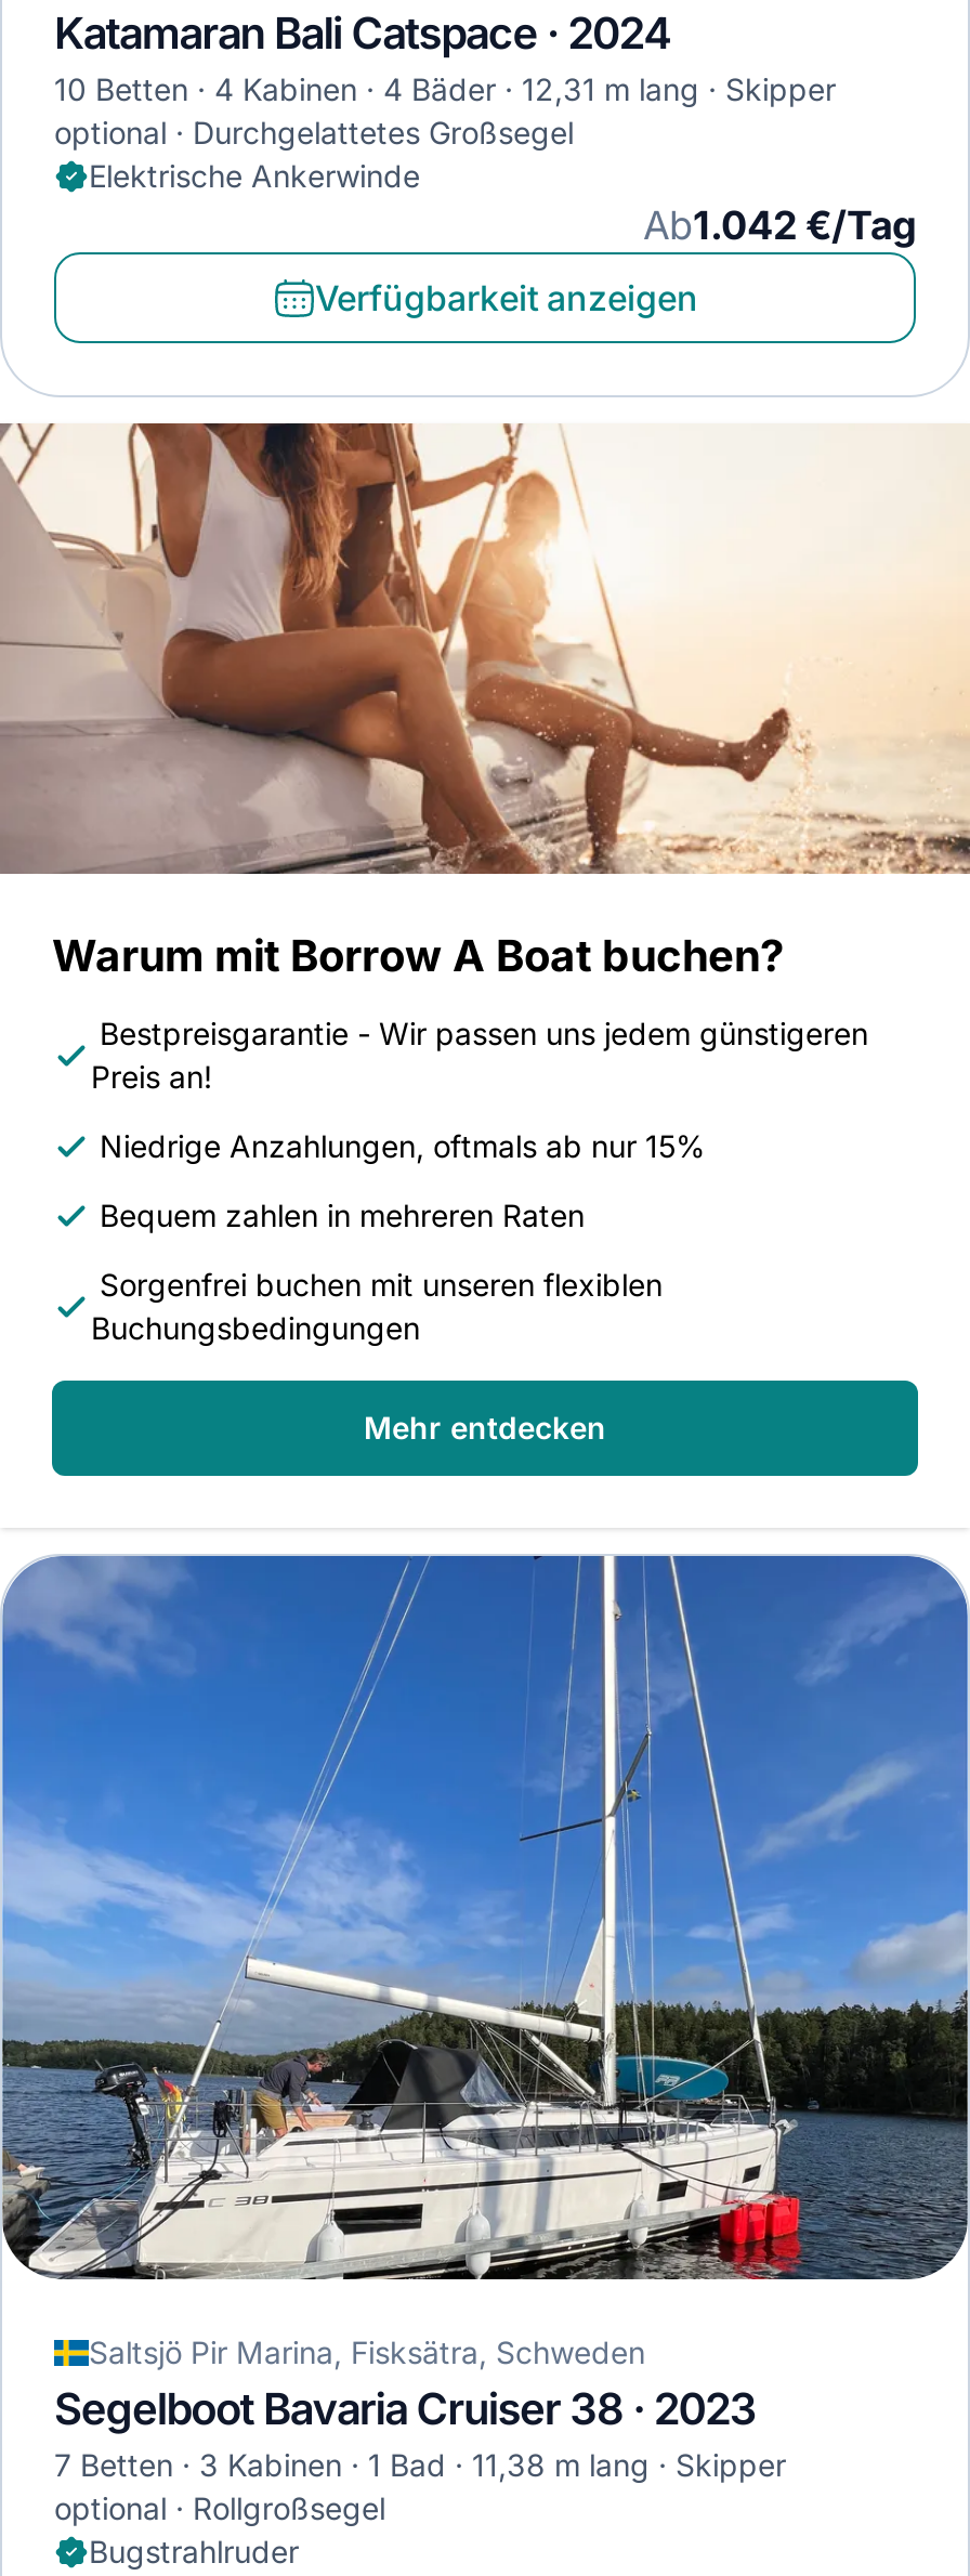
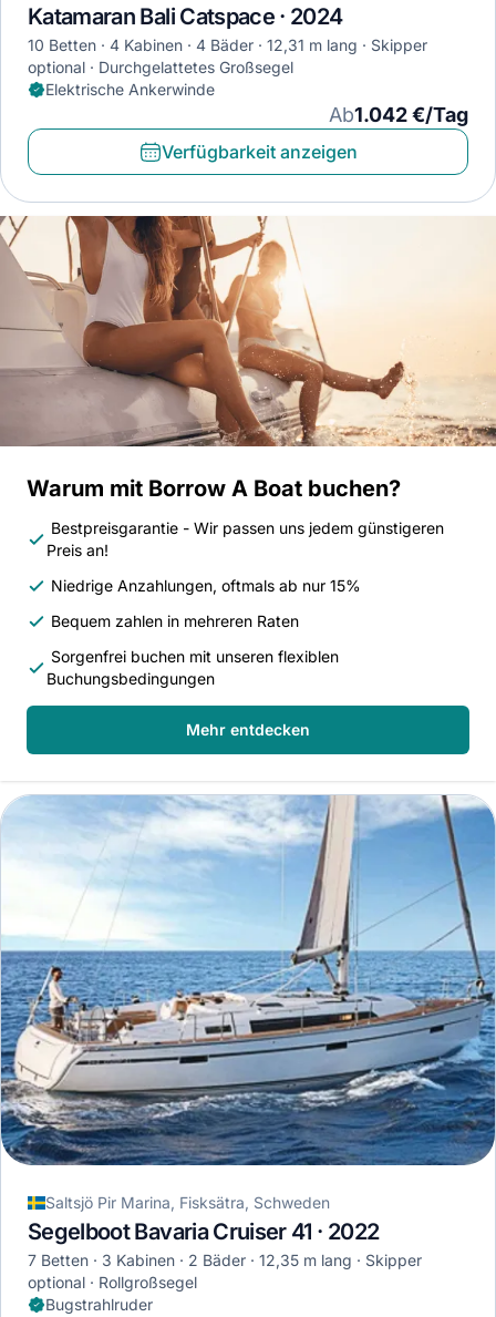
- [image]
+ [image]

- Segelboot Bavaria Cruiser 38 · 2023
+ Segelboot Bavaria Cruiser 41 · 2022

- 1 Bad
- 11,38 m lang
+ 2 Bäder
+ 12,35 m lang
